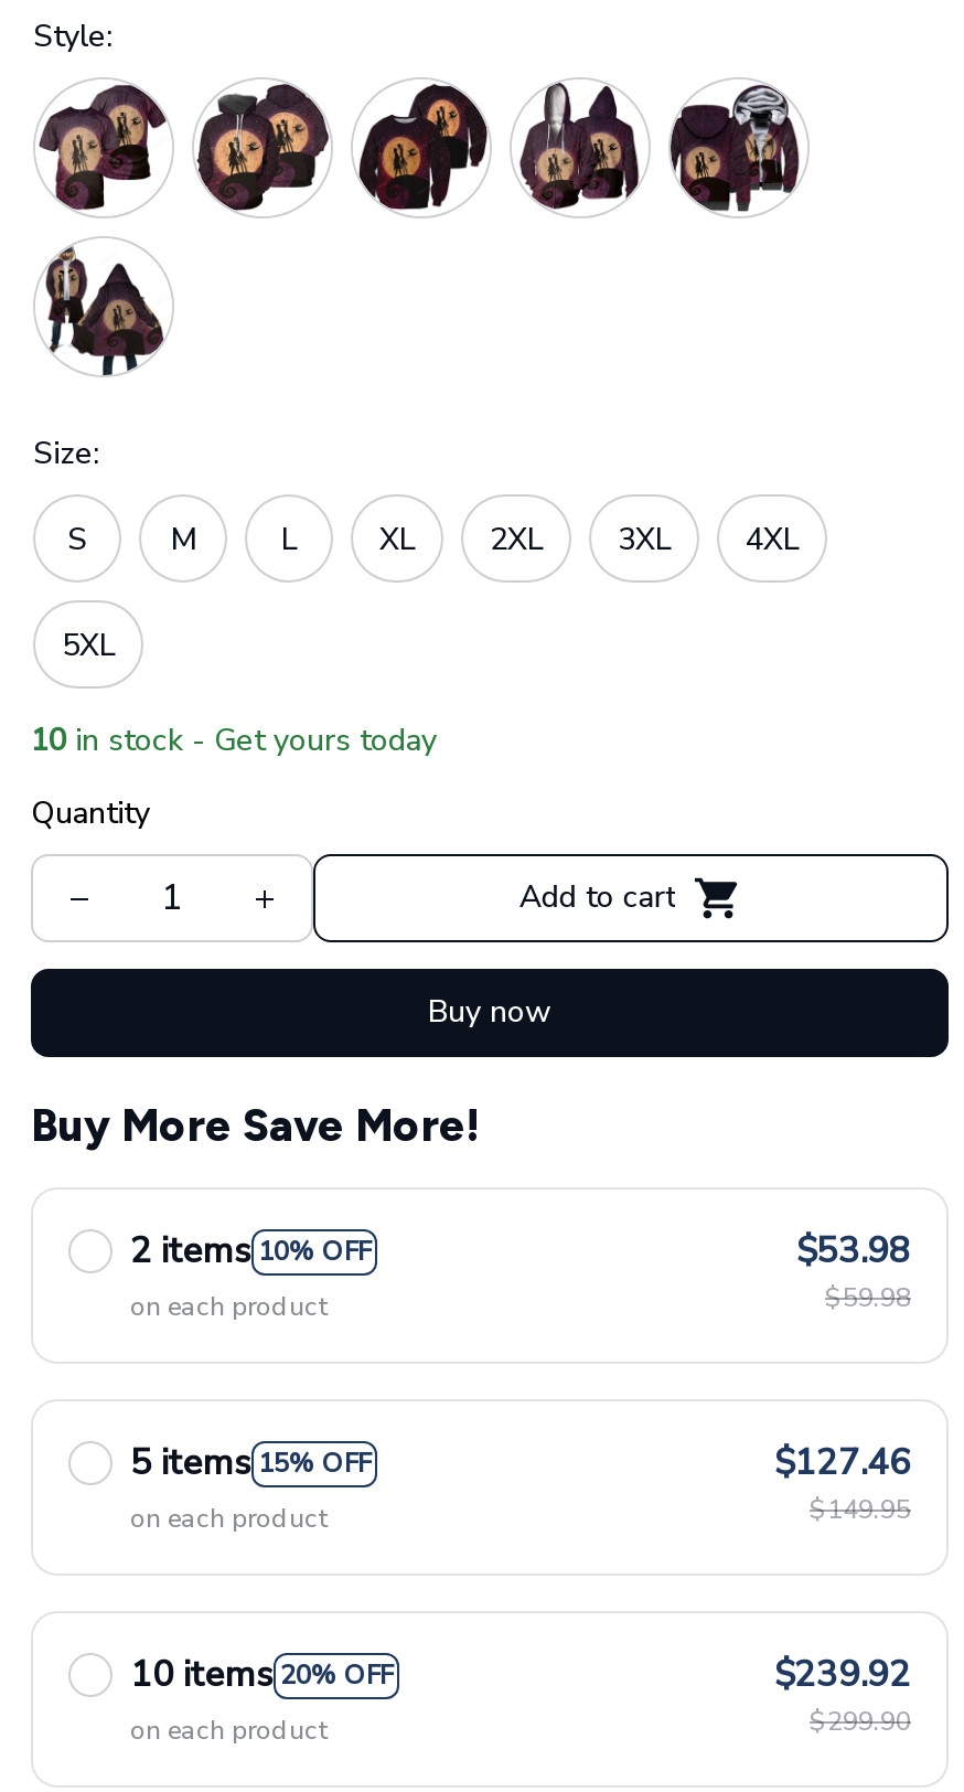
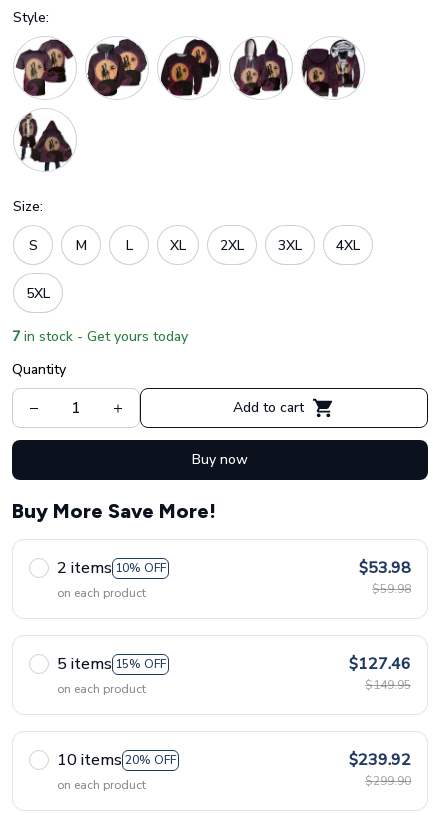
- 10 in stock - Get yours today
+ 7 in stock - Get yours today
